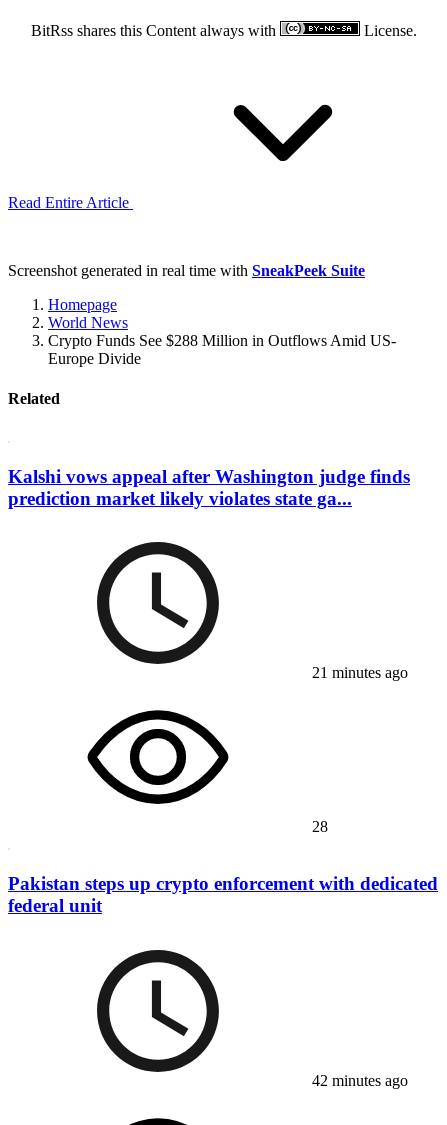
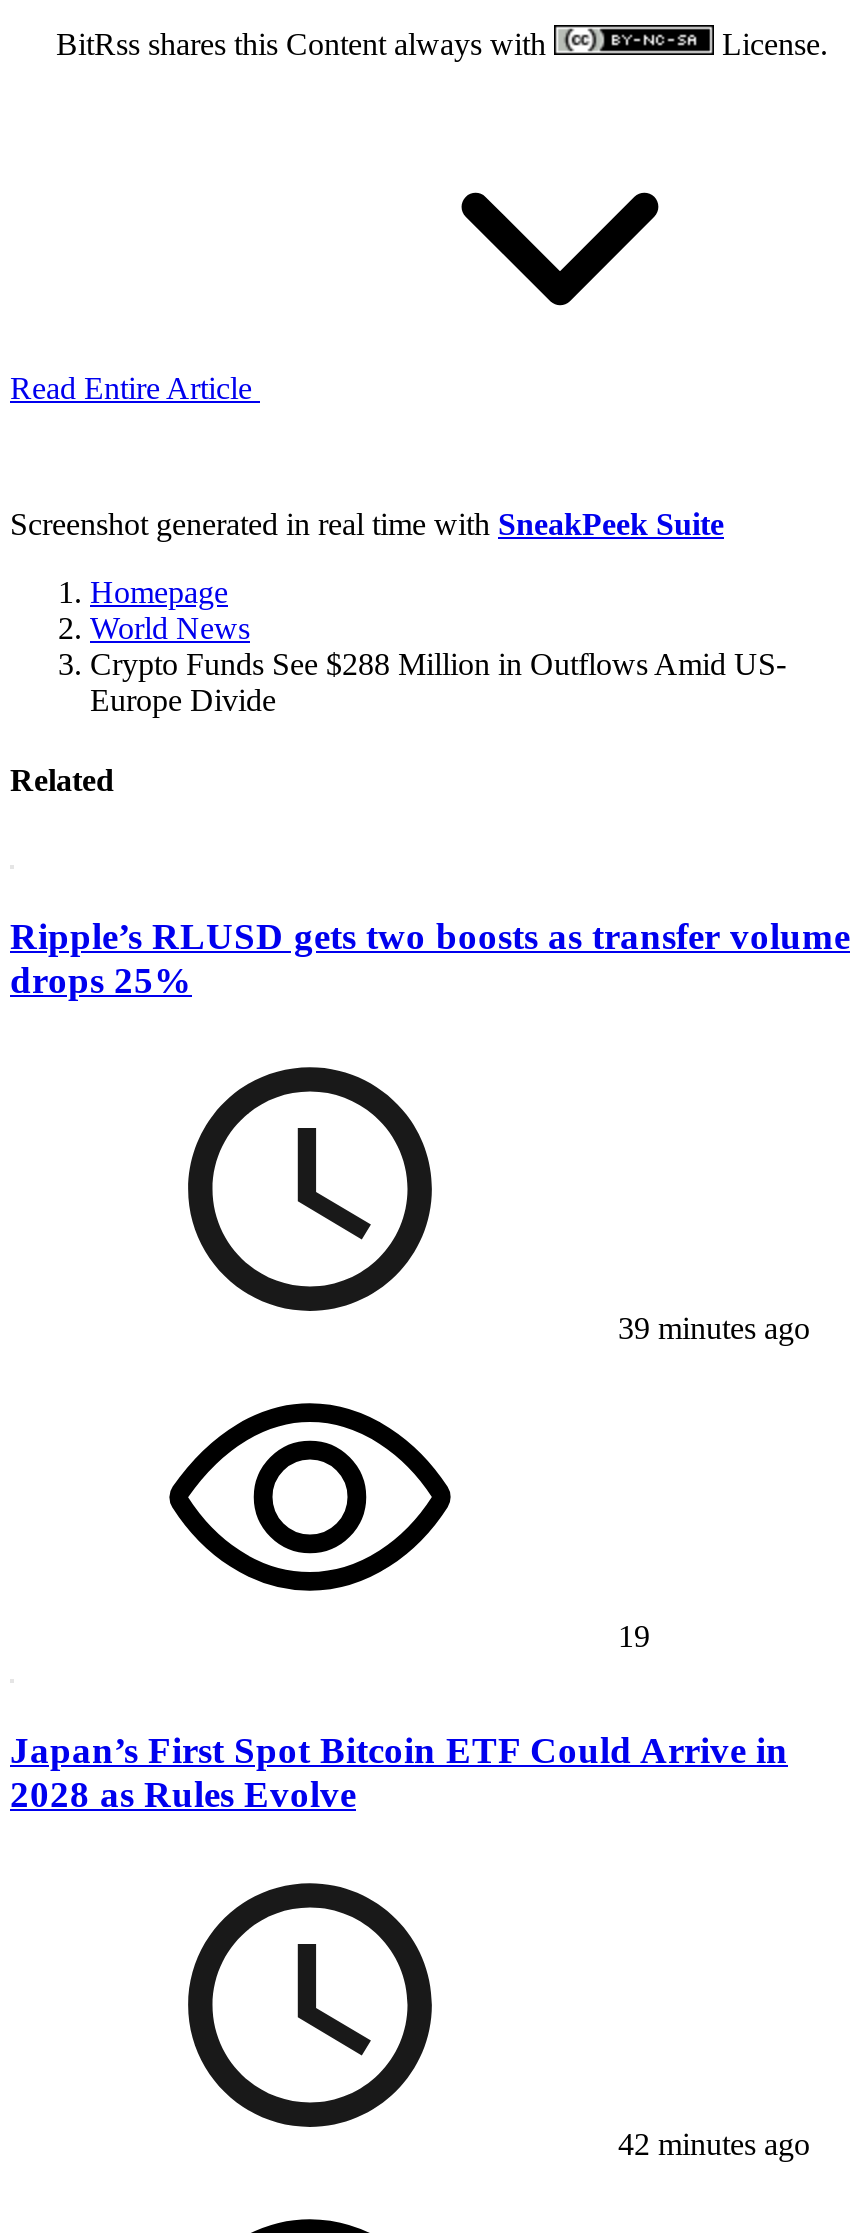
- Kalshi vows appeal after Washington judge finds
- prediction market likely violates state ga...
+ Ripple’s RLUSD gets two boosts as transfer volume
+ drops 25%

- 21 minutes ago
+ 39 minutes ago

- 28
+ 19

- Pakistan steps up crypto enforcement with dedicated
- federal unit
+ Japan’s First Spot Bitcoin ETF Could Arrive in
+ 2028 as Rules Evolve
